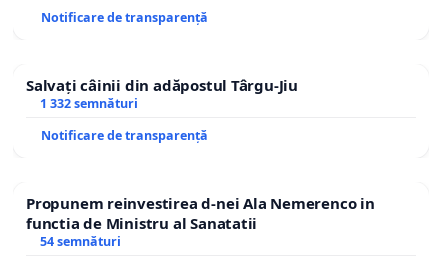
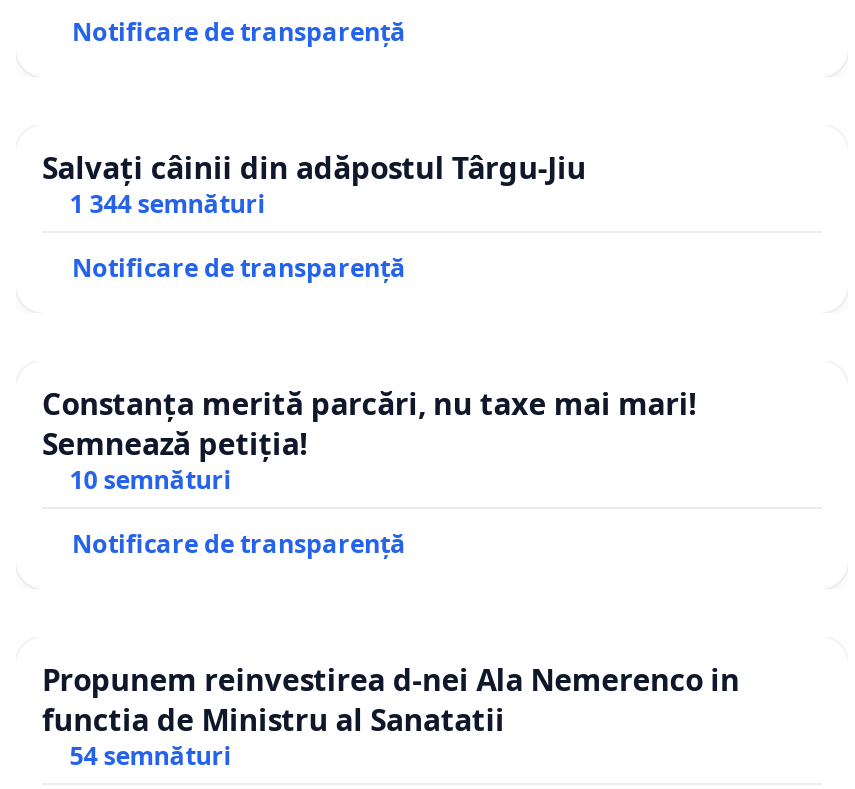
- 1 332 semnături
+ 1 344 semnături
+ Notificare de transparență
+ Constanța merită parcări, nu taxe mai mari!
+ Semnează petiția!
+ 10 semnături
